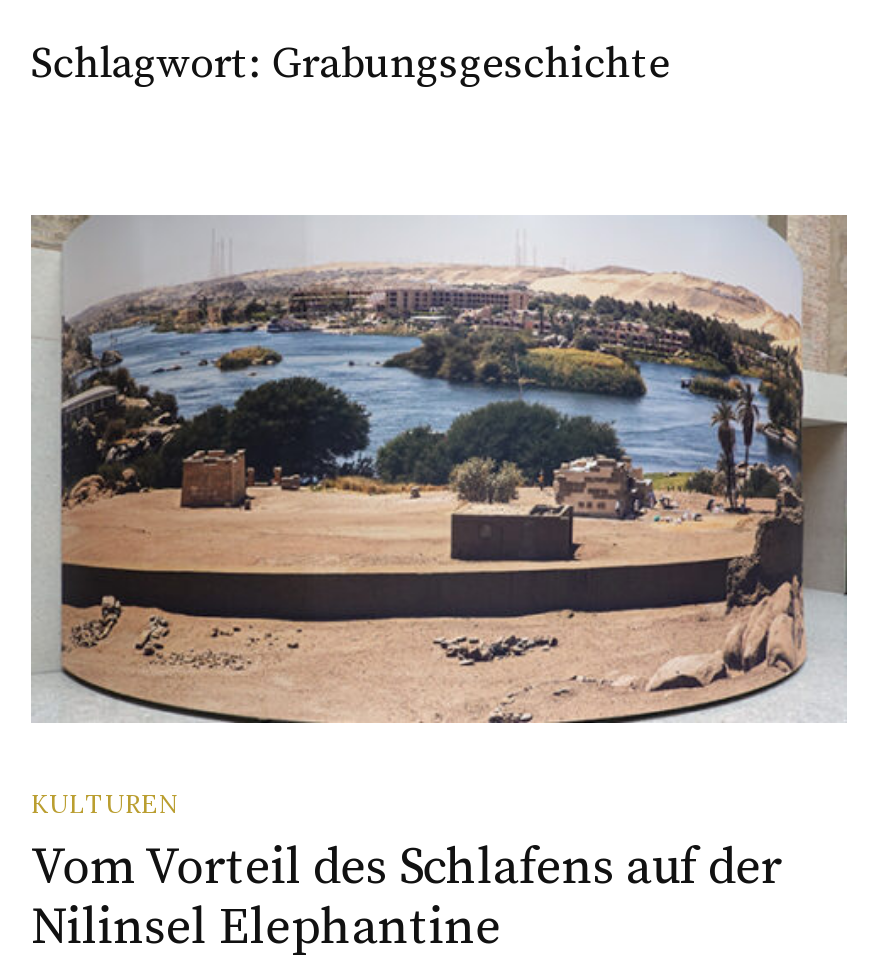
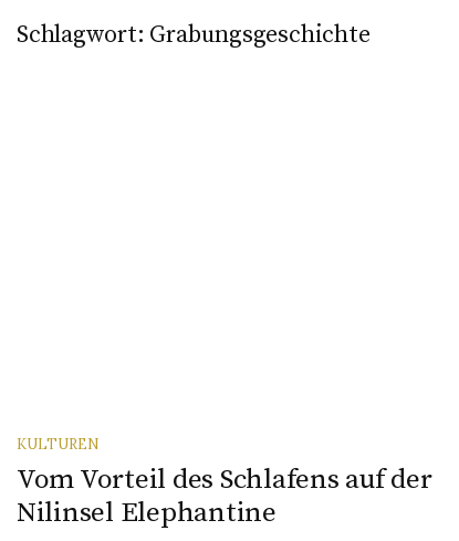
- [image]
